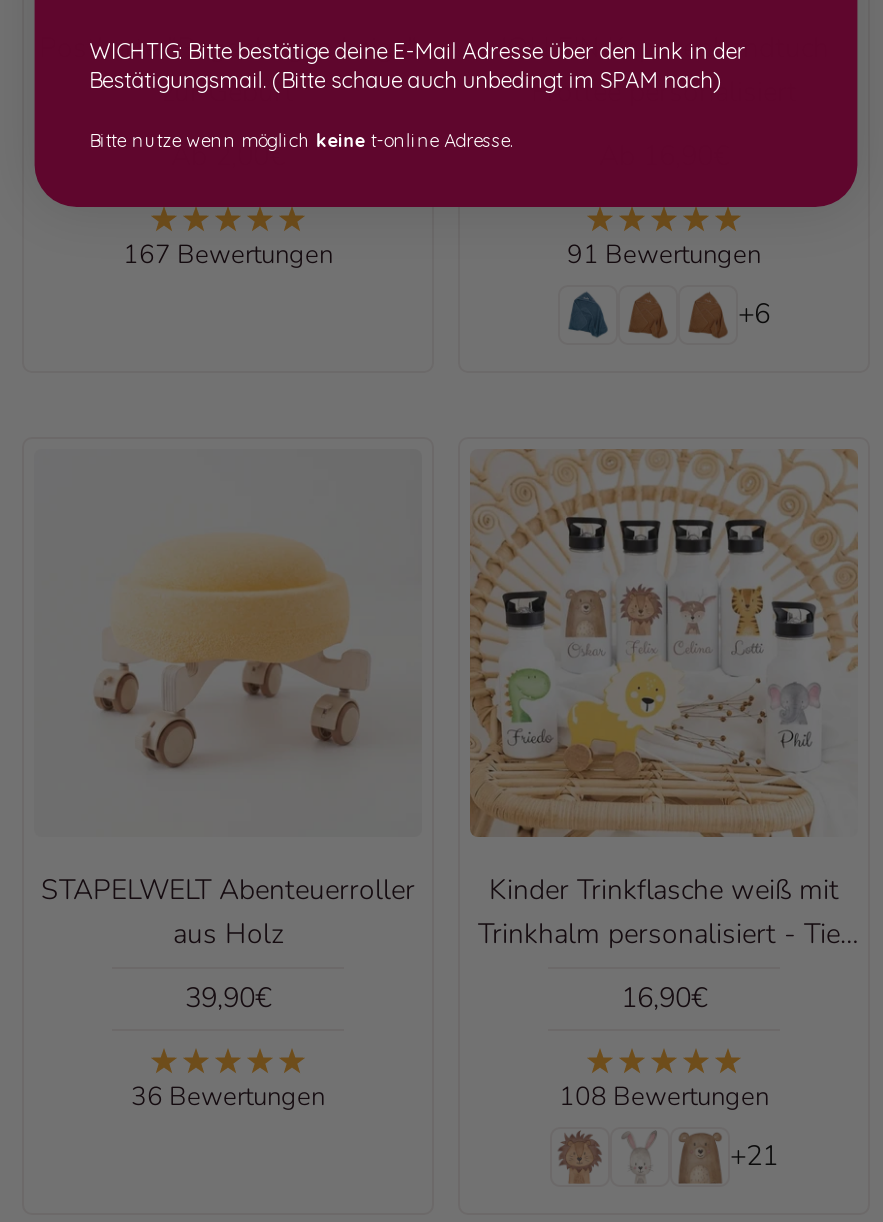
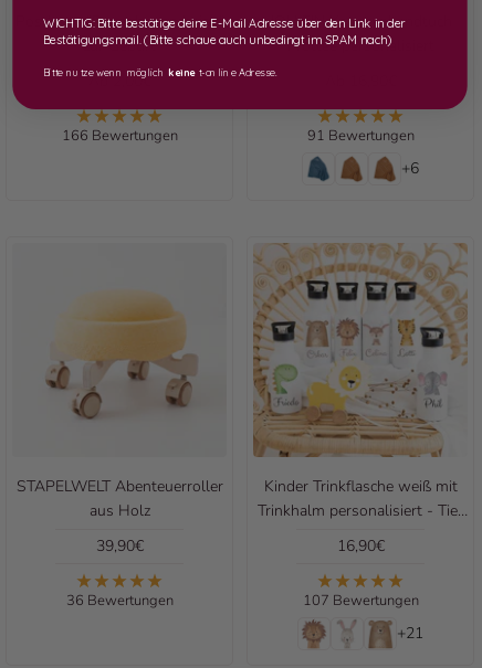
- 167 Bewertungen
+ 166 Bewertungen

- 108 Bewertungen
+ 107 Bewertungen
